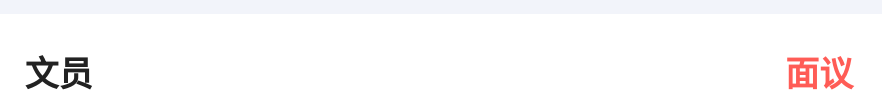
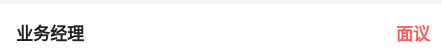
- 文员
+ 业务经理
